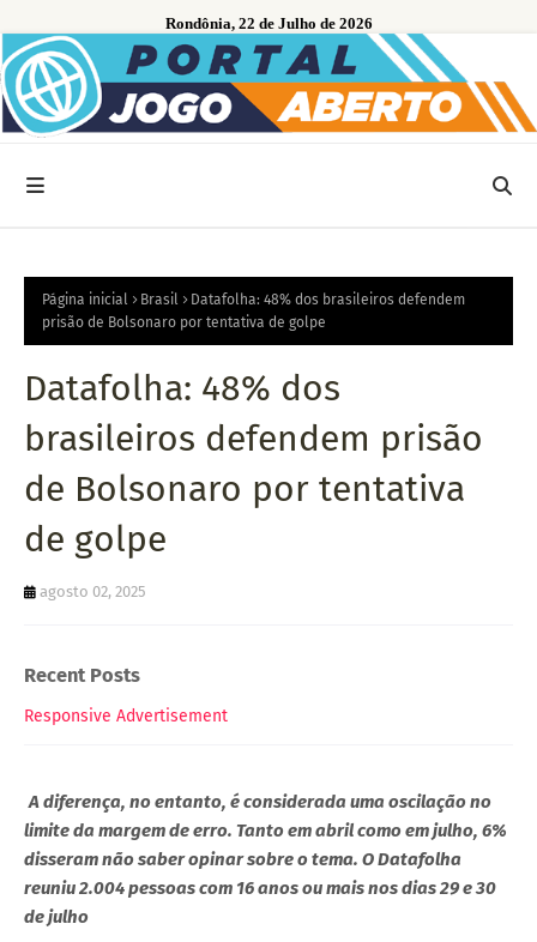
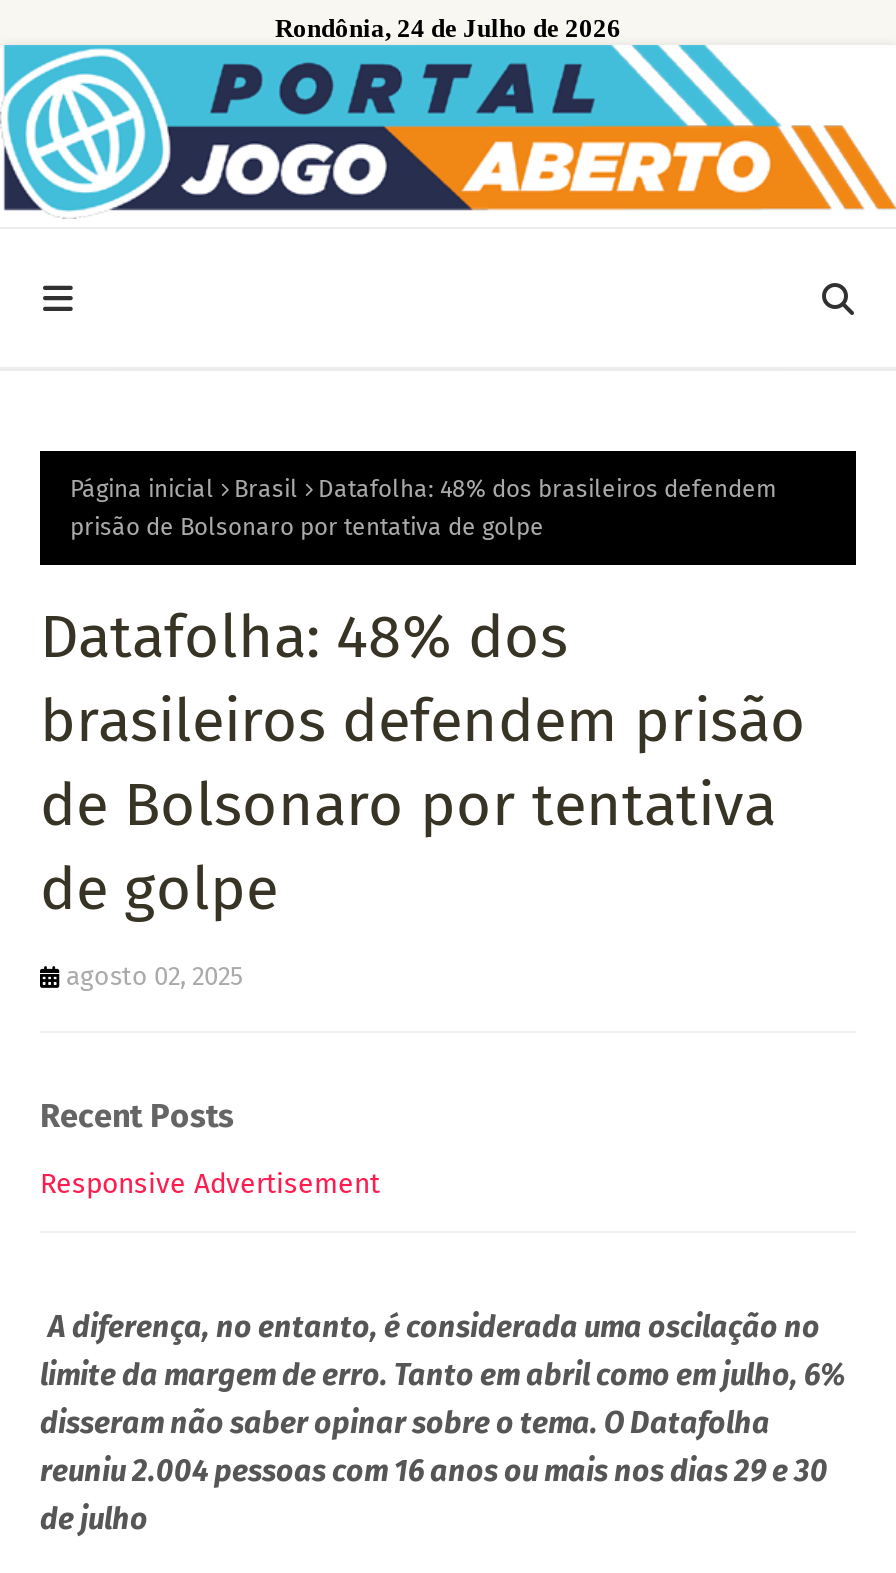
- Rondônia, 22 de Julho de 2026
+ Rondônia, 24 de Julho de 2026
